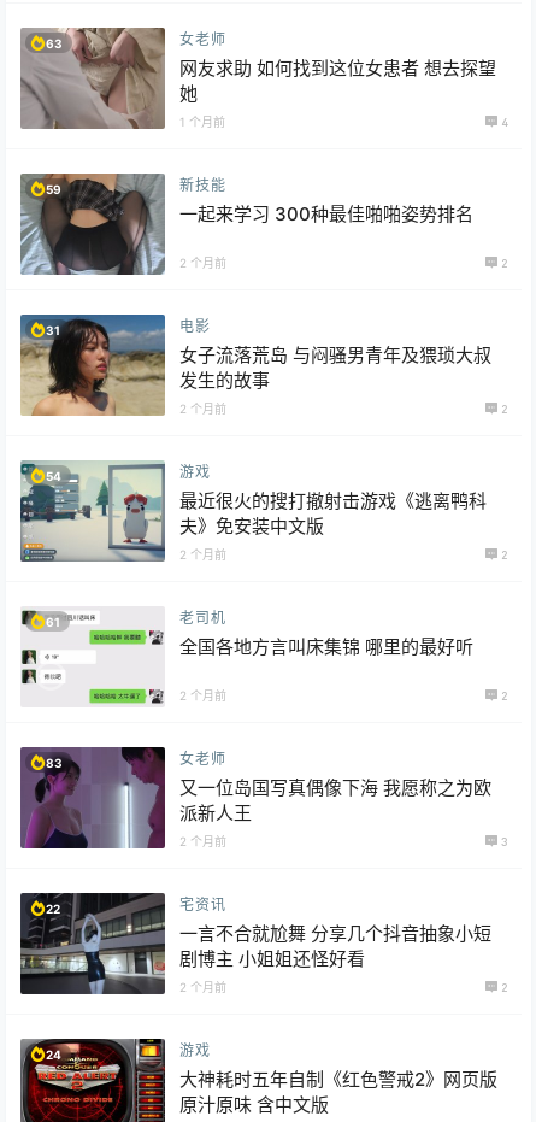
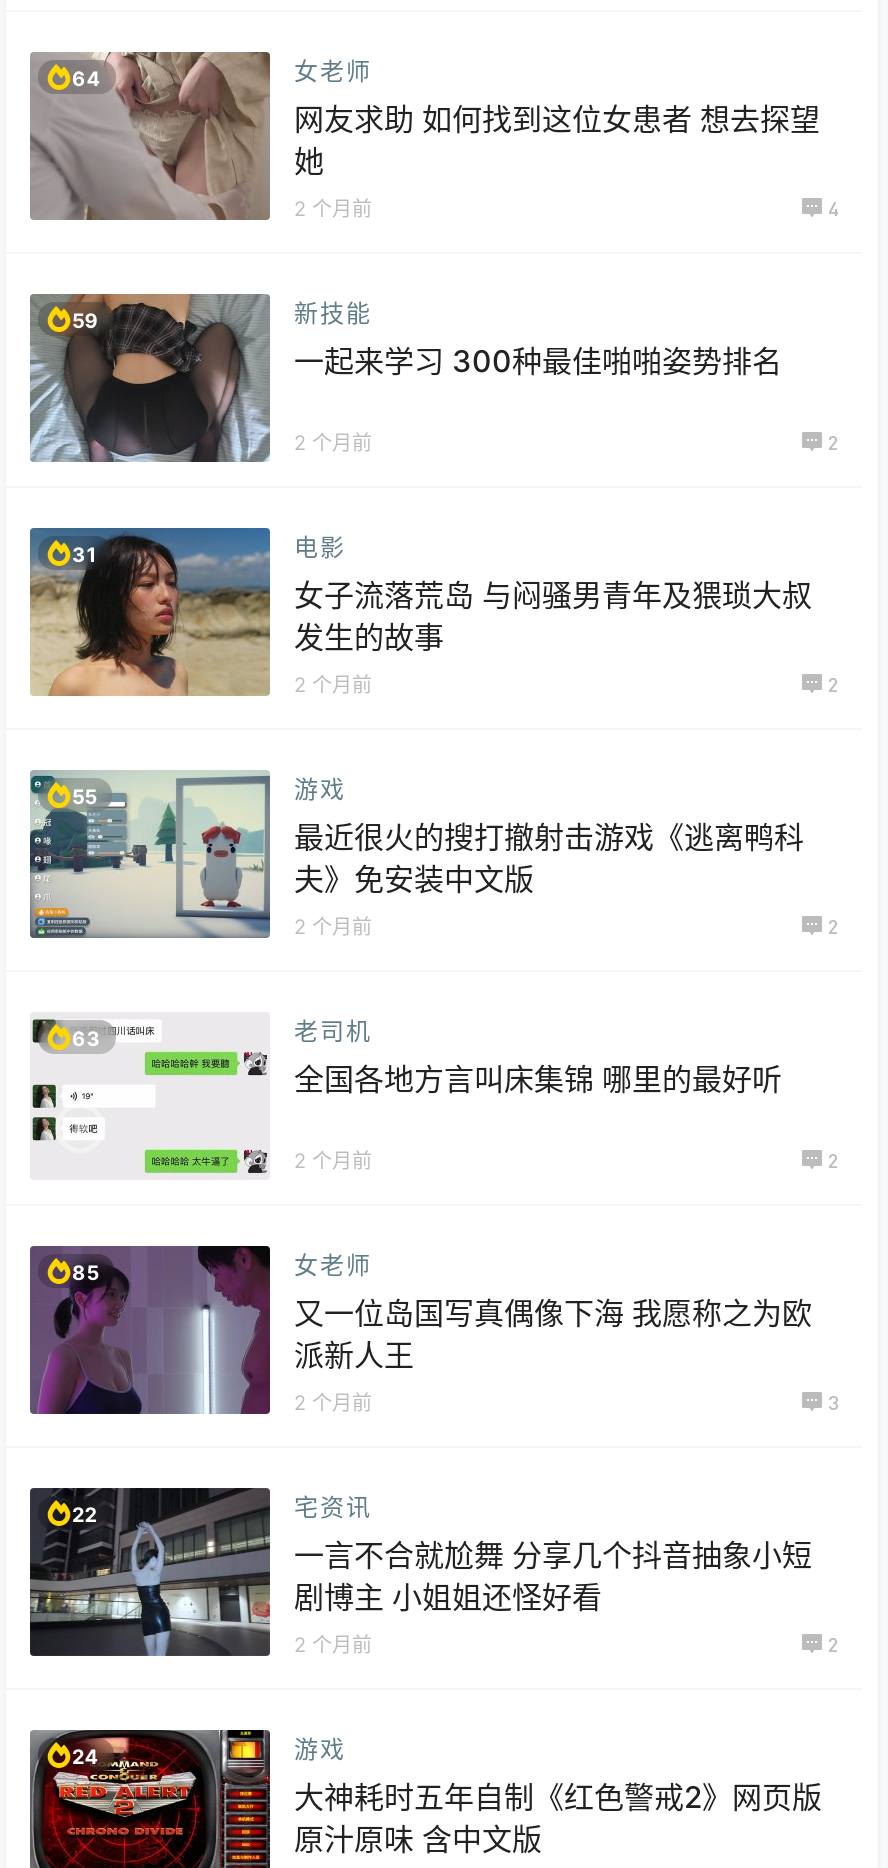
- 63
+ 64

- 1 个月前
+ 2 个月前

- 54
+ 55

- 61
+ 63

- 83
+ 85
